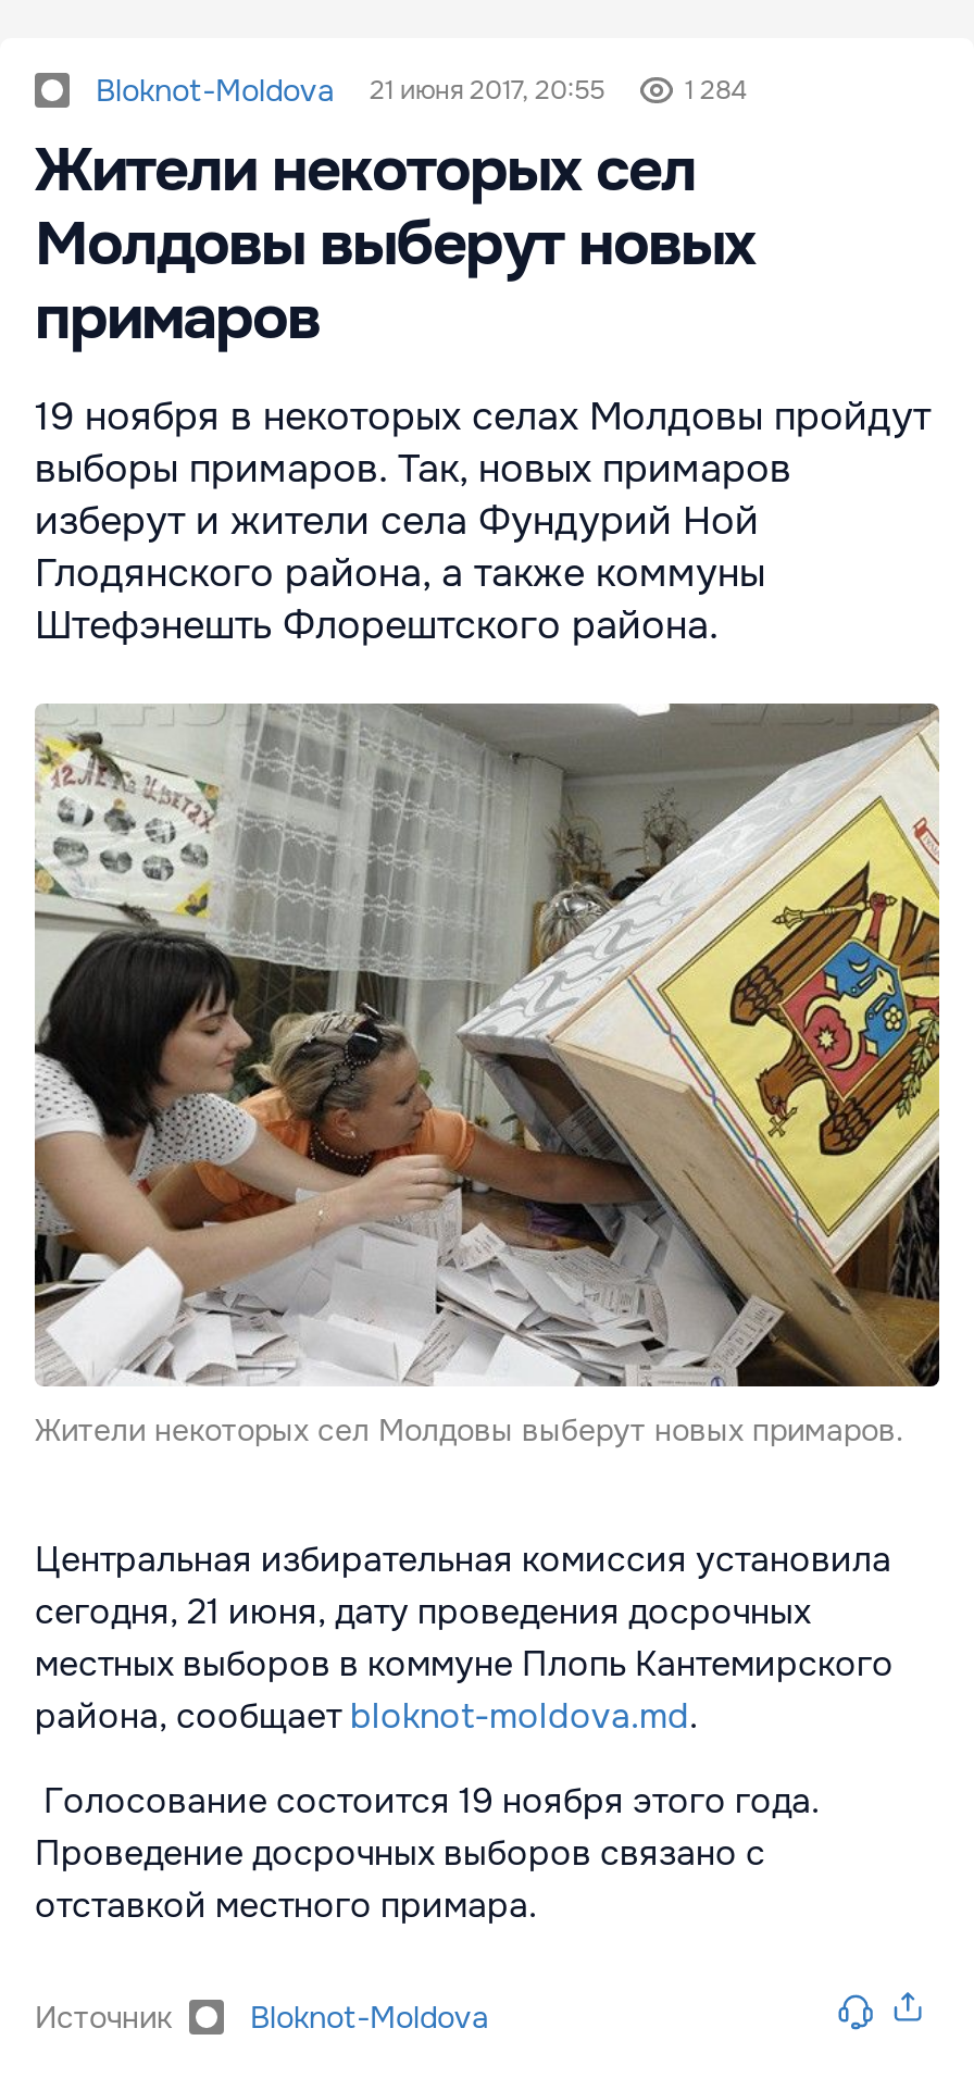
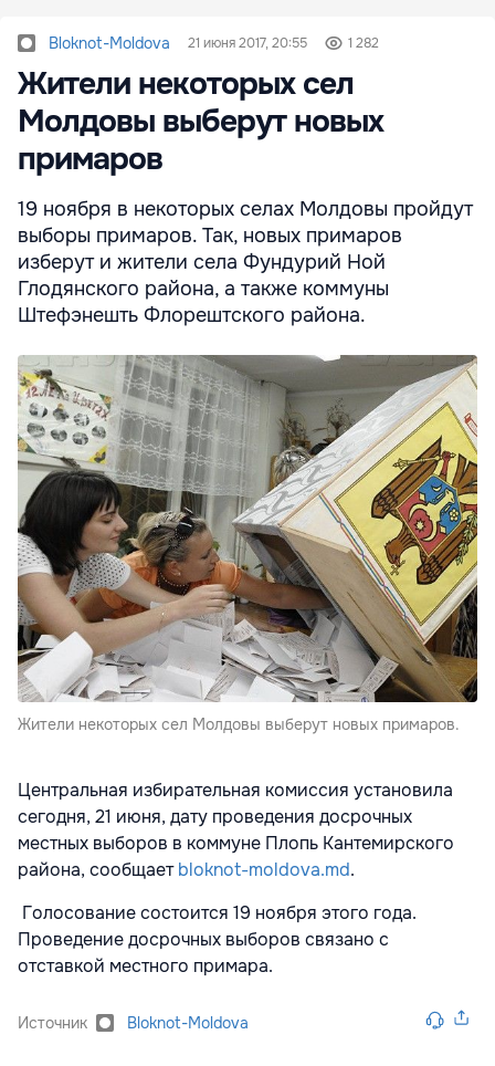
- 1 284
+ 1 282
